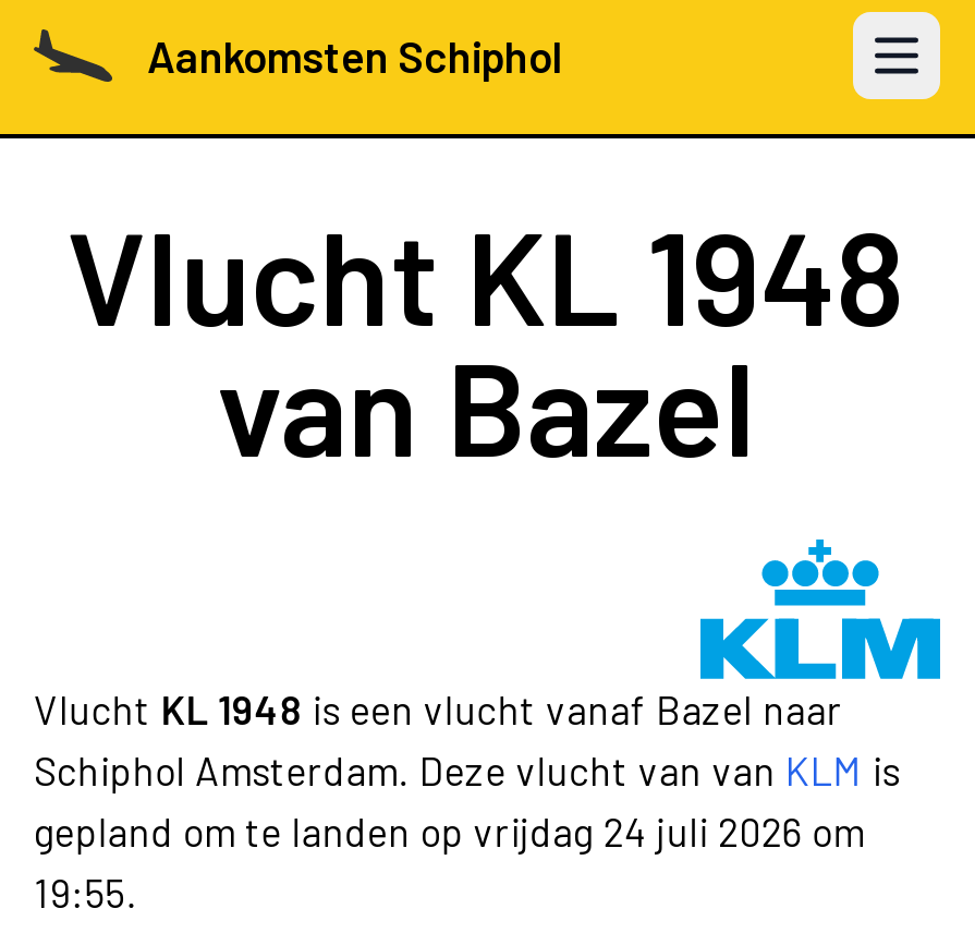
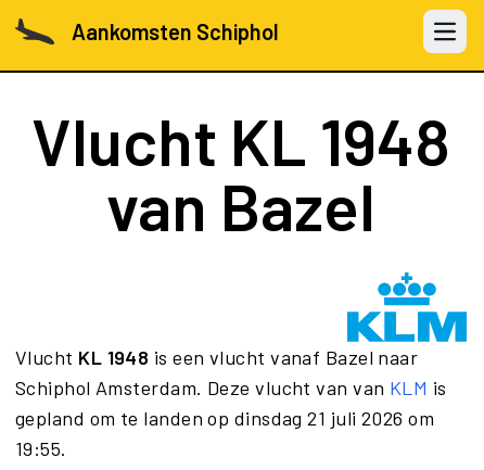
- gepland om te landen op vrijdag 24 juli 2026 om
+ gepland om te landen op dinsdag 21 juli 2026 om
